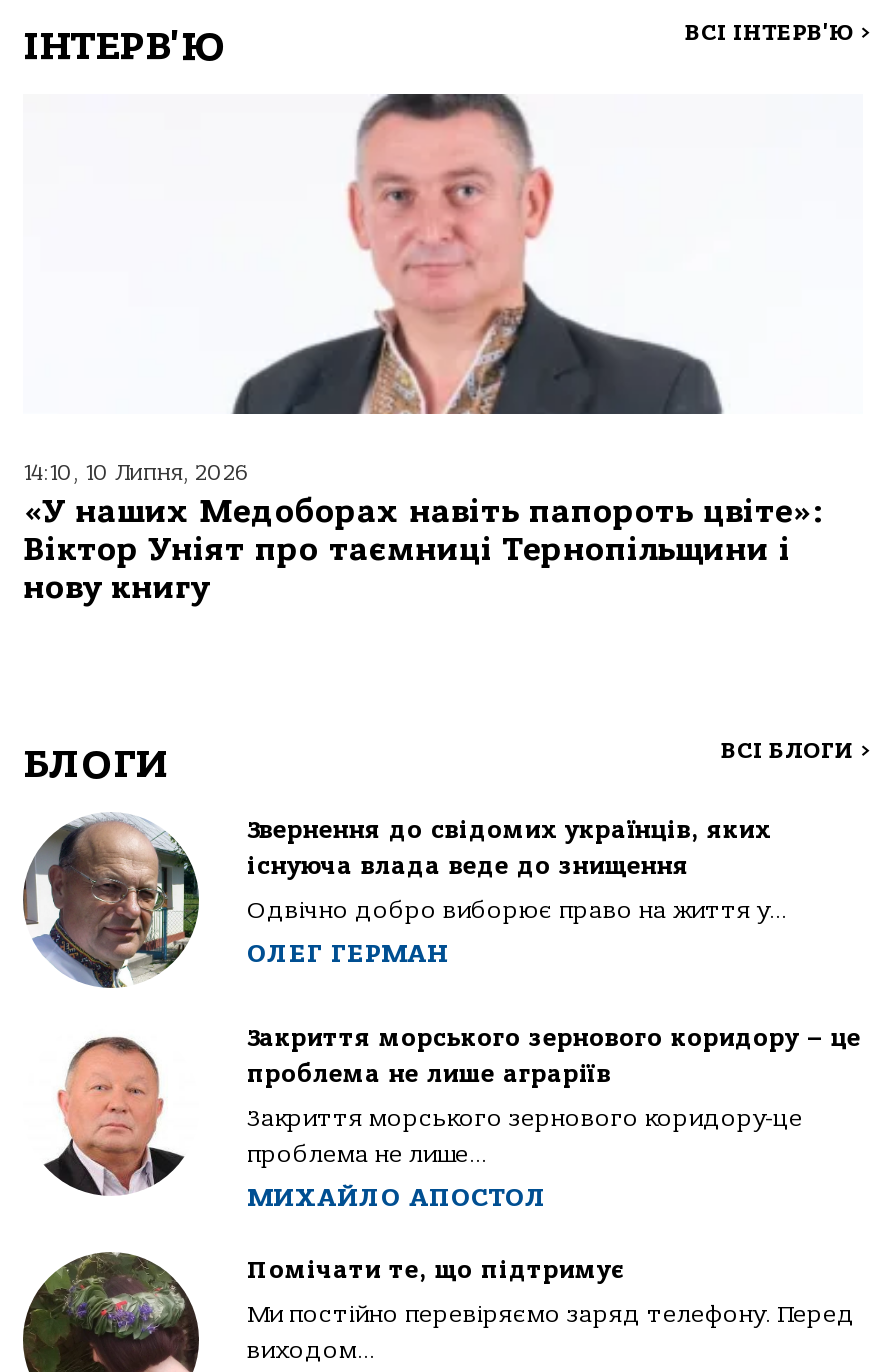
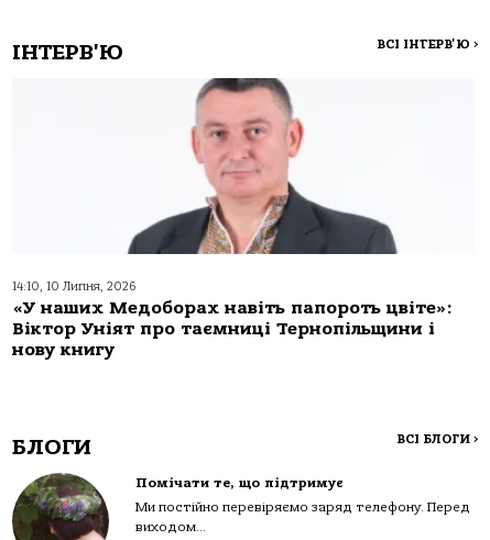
- [image]
- Звернення до свідомих українців, яких
- існуюча влада веде до знищення
- Одвічно добро виборює право на життя у...
- ОЛЕГ ГЕРМАН
- Закриття морського зернового коридору – це
- проблема не лише аграріїв
- Закриття морського зернового коридору-це
- проблема не лише...
- МИХАЙЛО АПОСТОЛ

- [image]
